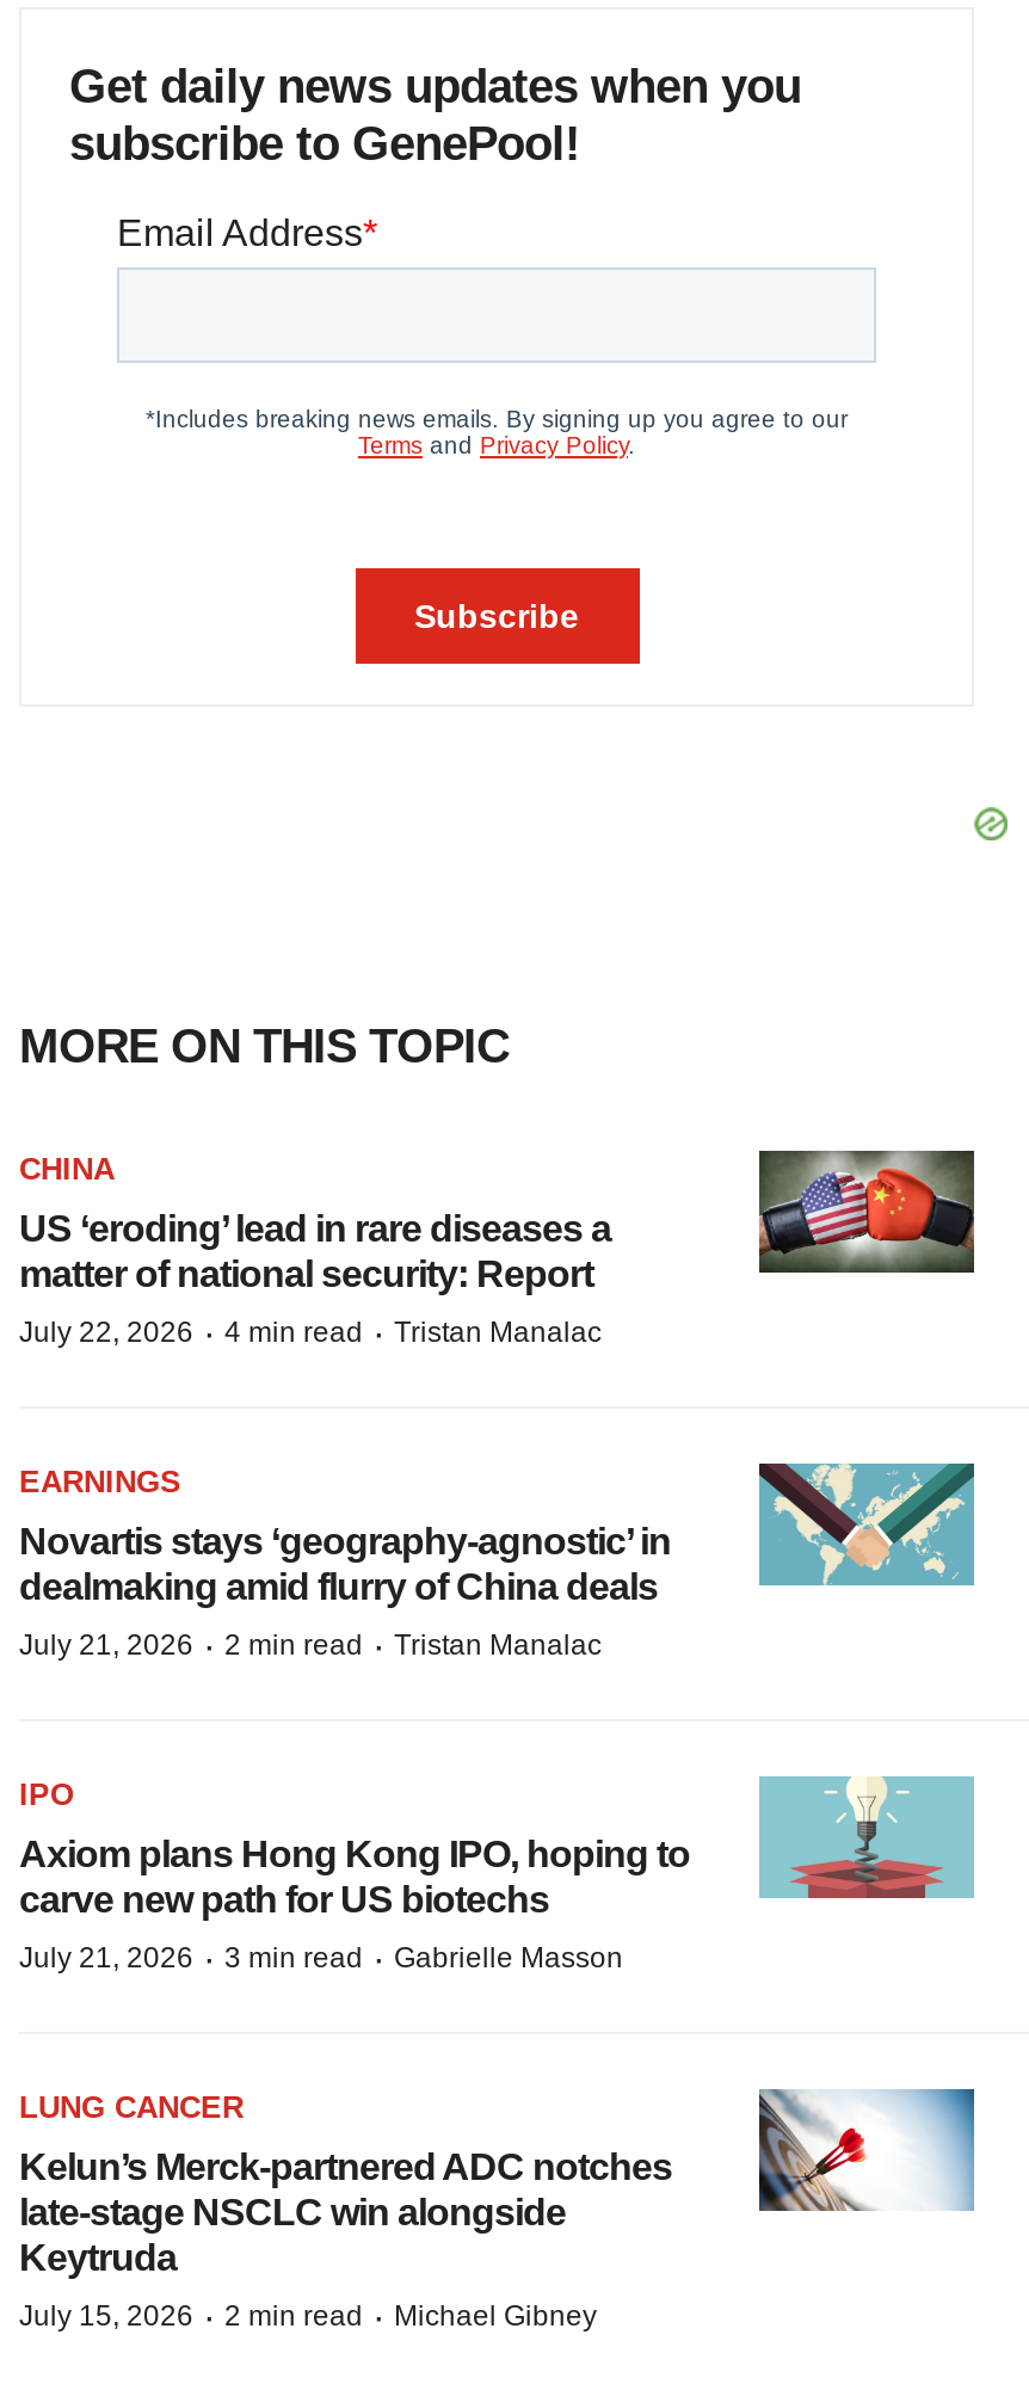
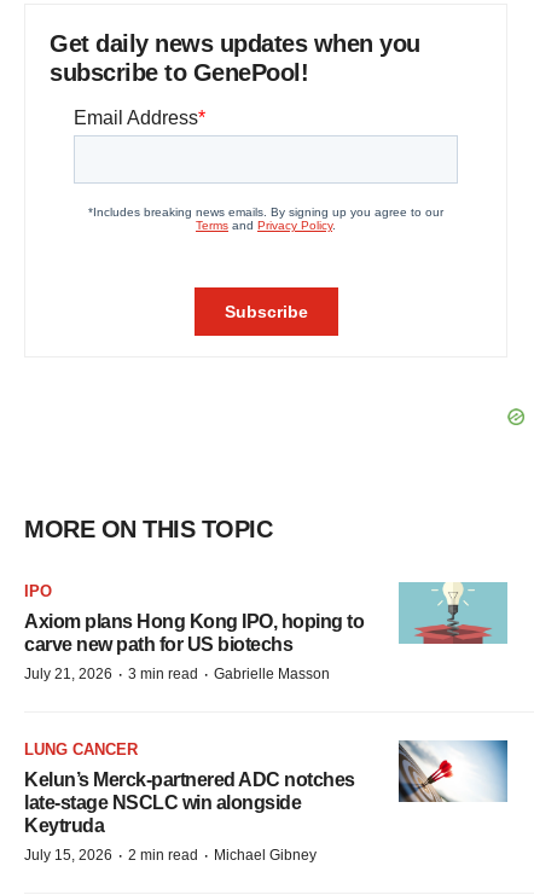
- CHINA
- US ‘eroding’ lead in rare diseases a
- matter of national security: Report
- July 22, 2026 · 4 min read · Tristan Manalac

- [image]

- [image]
- EARNINGS
- Novartis stays ‘geography-agnostic’ in
- dealmaking amid flurry of China deals
- July 21, 2026 · 2 min read · Tristan Manalac
